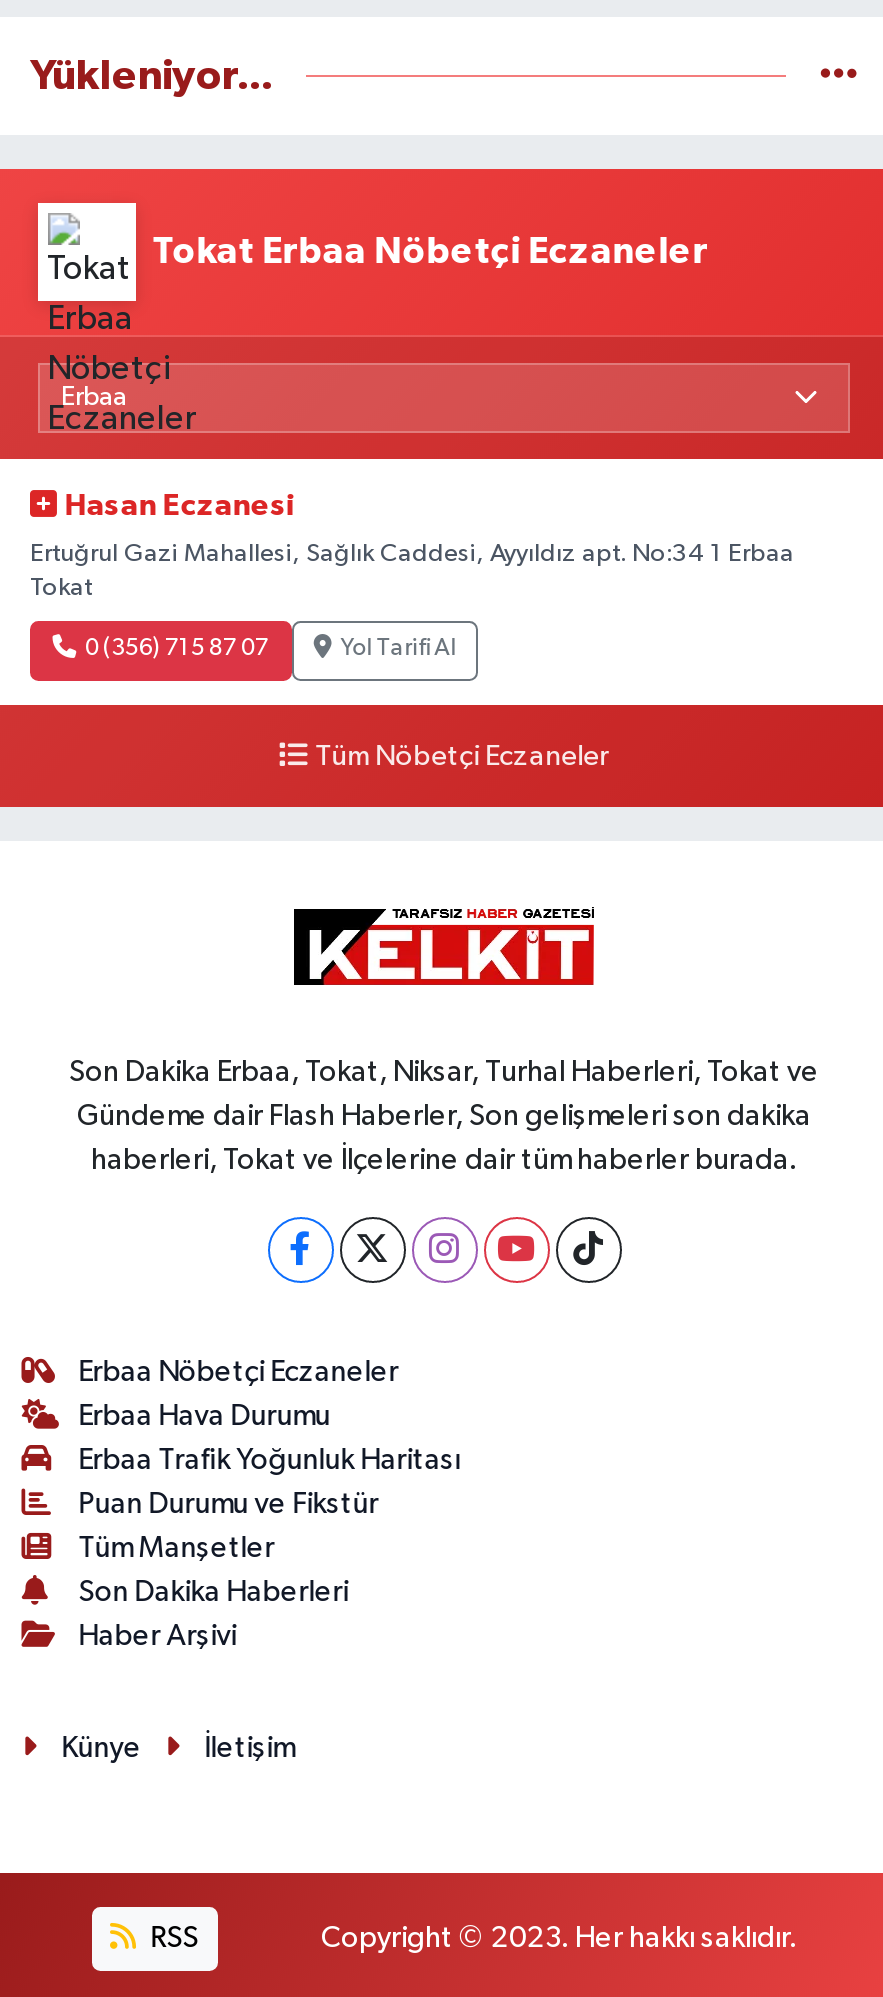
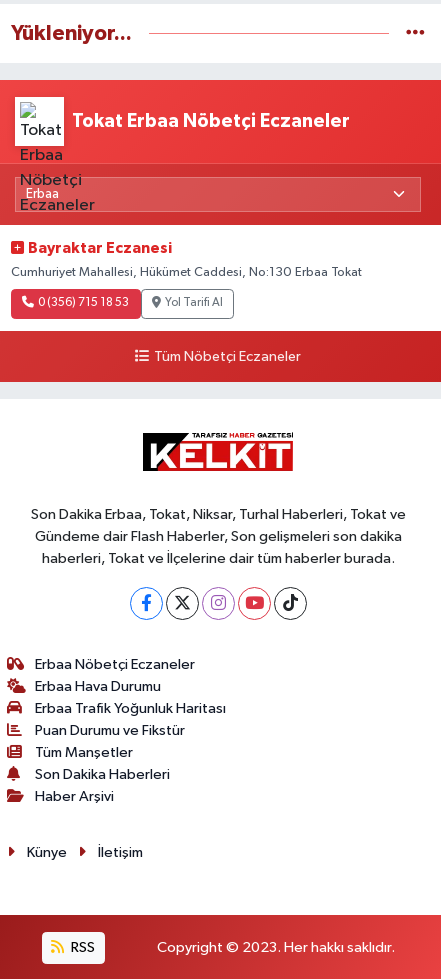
- Hasan Eczanesi
+ Bayraktar Eczanesi

- Ertuğrul Gazi Mahallesi, Sağlık Caddesi, Ayyıldız apt. No:34 1 Erbaa
- Tokat
+ Cumhuriyet Mahallesi, Hükümet Caddesi, No:130 Erbaa Tokat

- 0 (356) 715 87 07
+ 0 (356) 715 18 53
